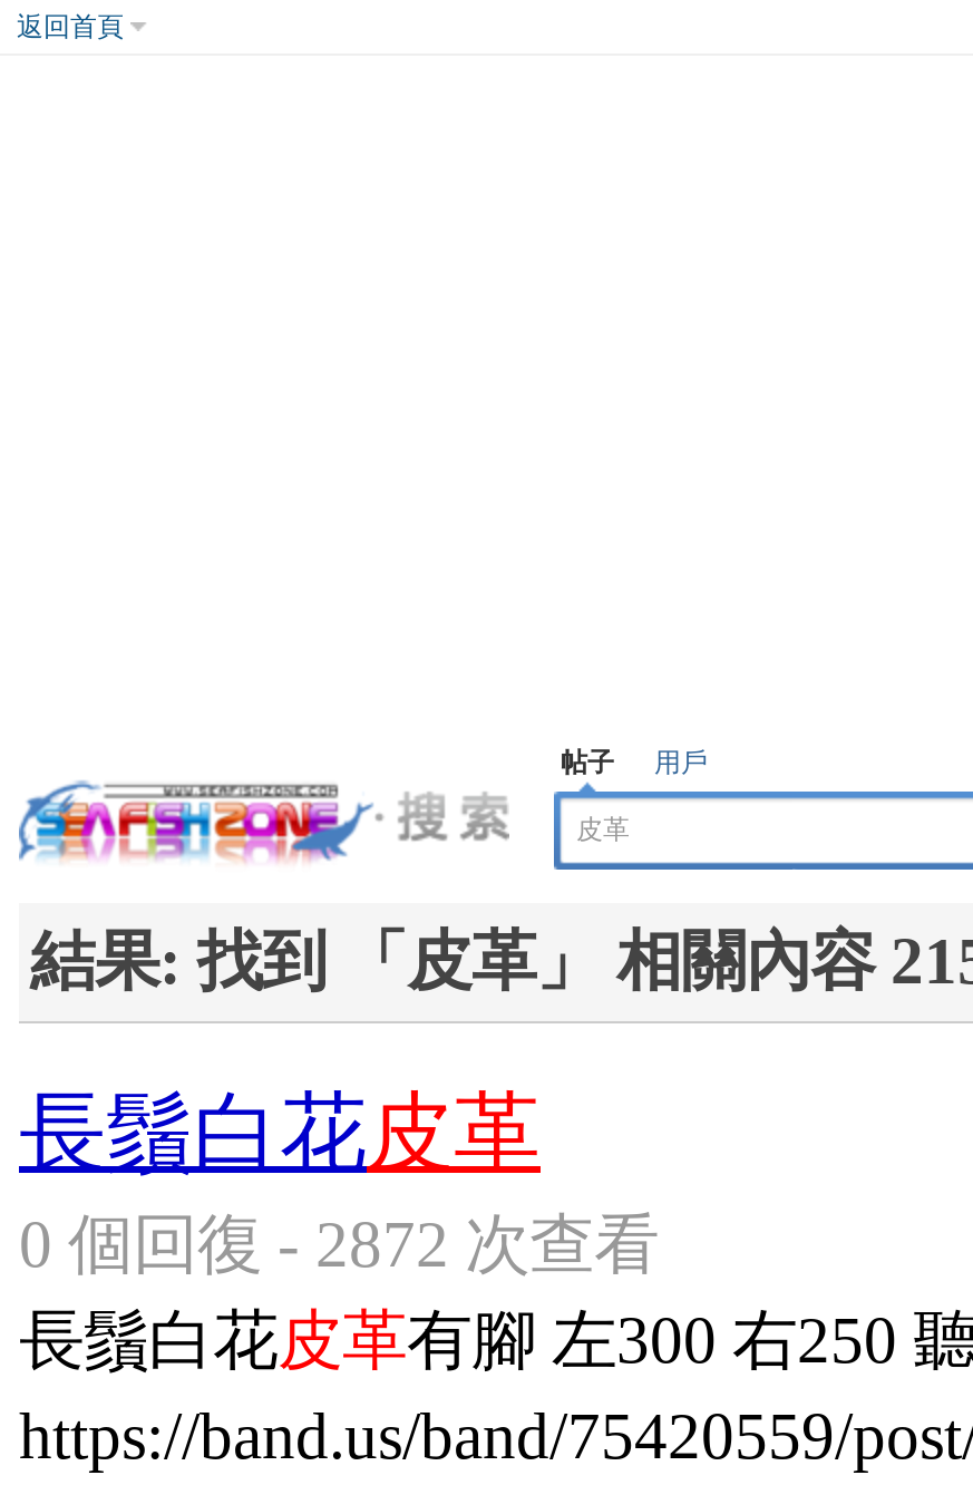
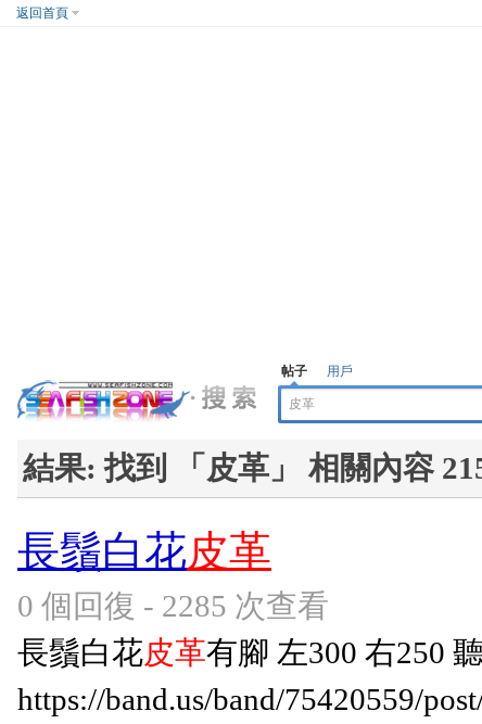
- 0 個回復 - 2872 次查看
+ 0 個回復 - 2285 次查看
